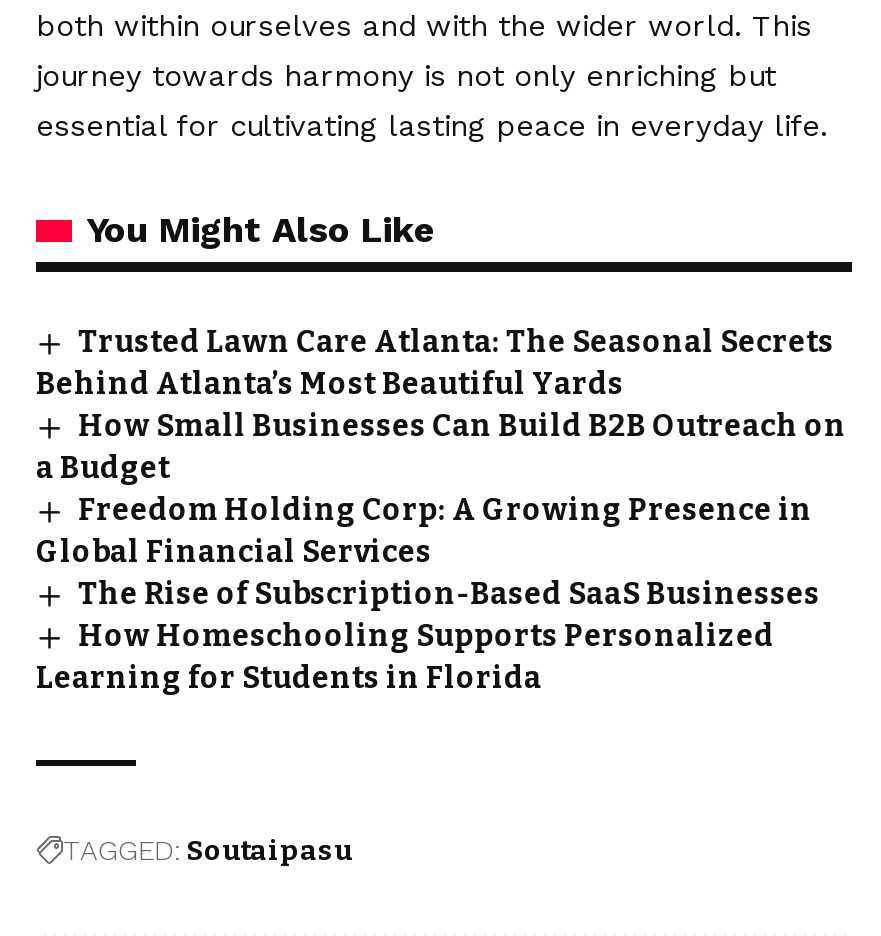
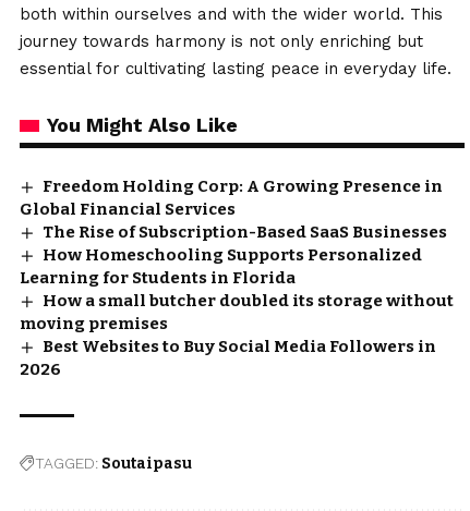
- Trusted Lawn Care Atlanta: The Seasonal Secrets
- Behind Atlanta’s Most Beautiful Yards
- How Small Businesses Can Build B2B Outreach on
- a Budget

moved up: Freedom Holding Corp: A Growing Presence in | Global Financial Services | The Rise of Subscription-Based SaaS Businesses | How Homeschooling Supports Personalized | Learning for Students in Florida

+ How a small butcher doubled its storage without
+ moving premises
+ Best Websites to Buy Social Media Followers in
+ 2026
